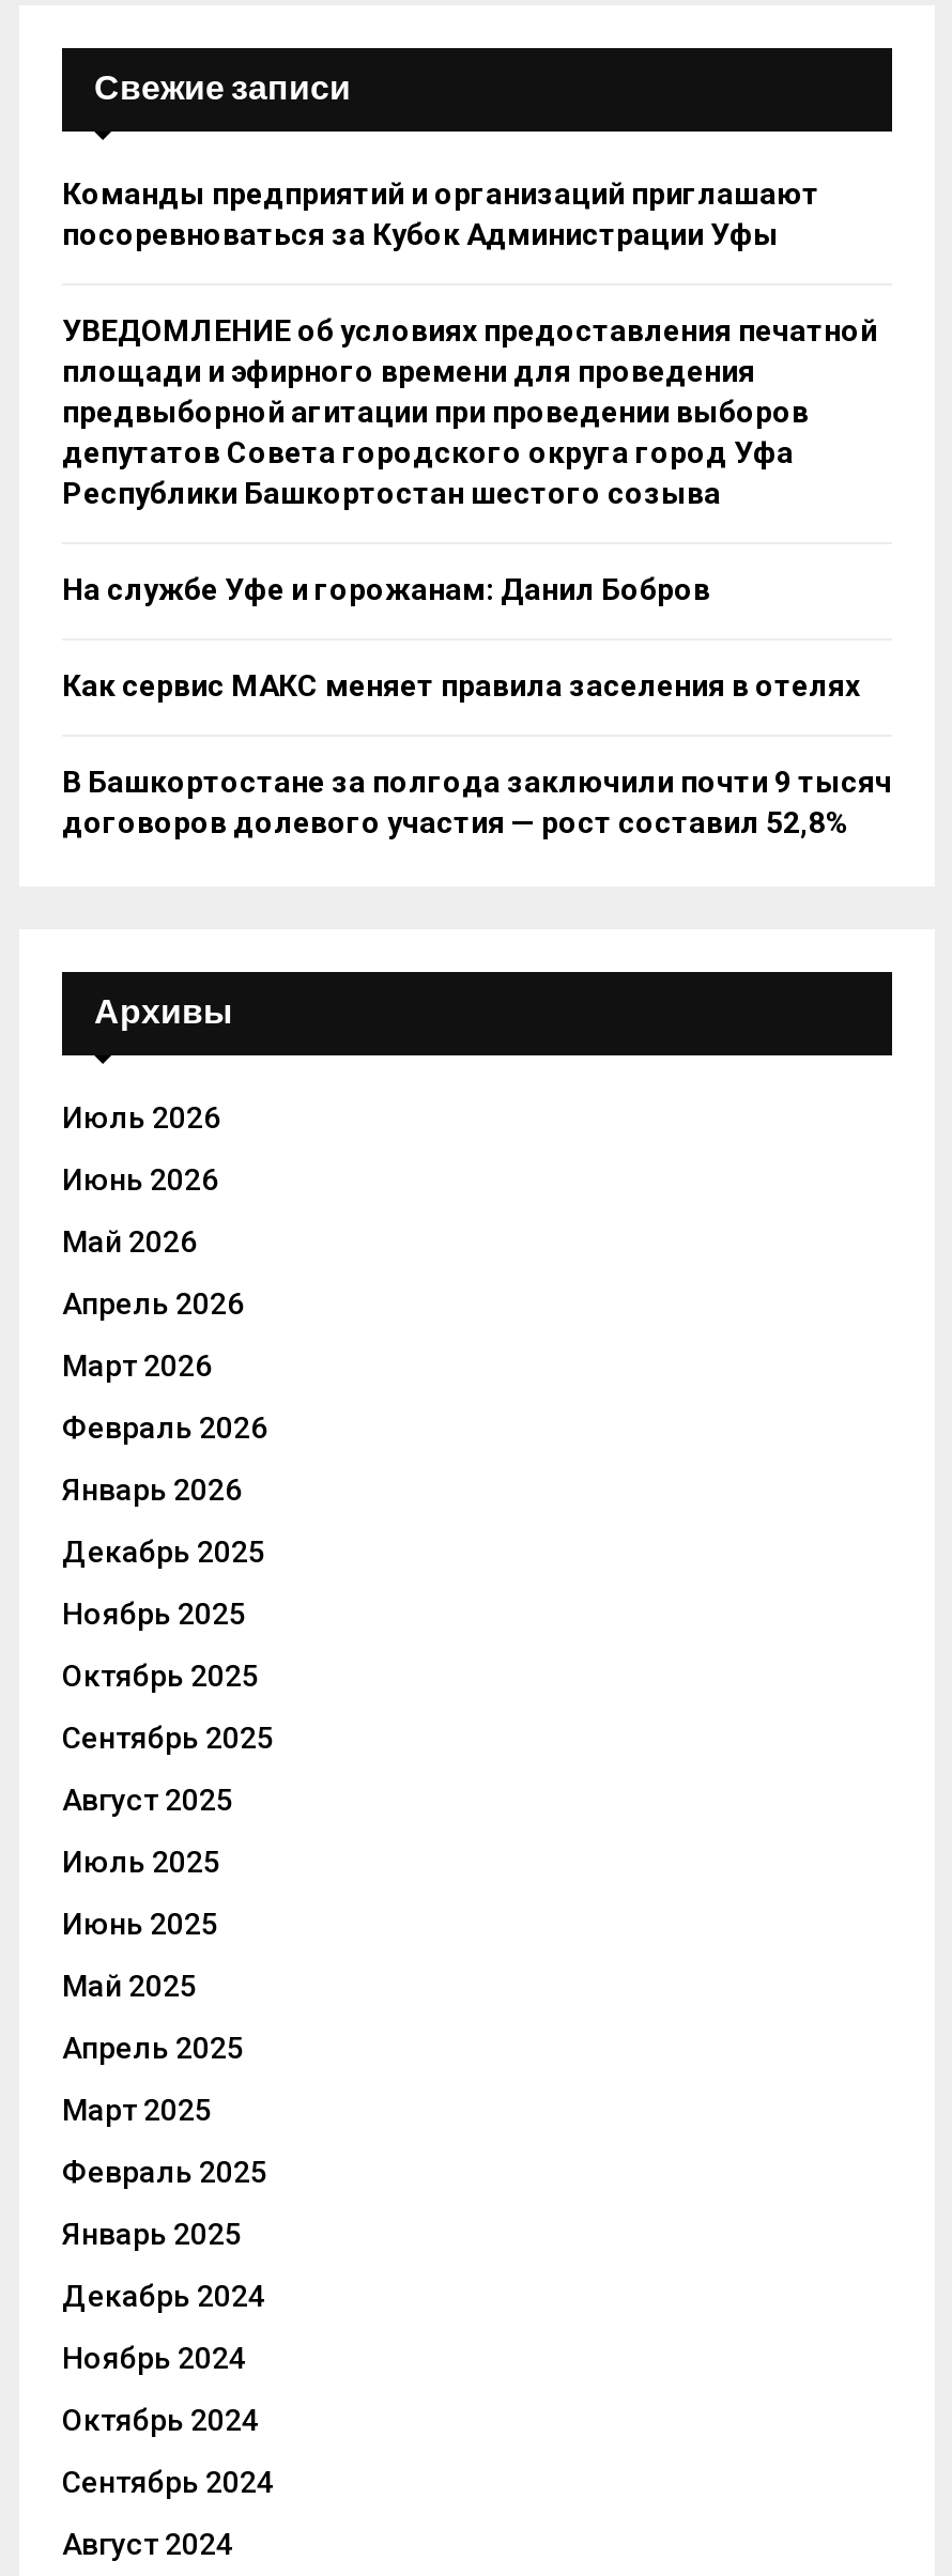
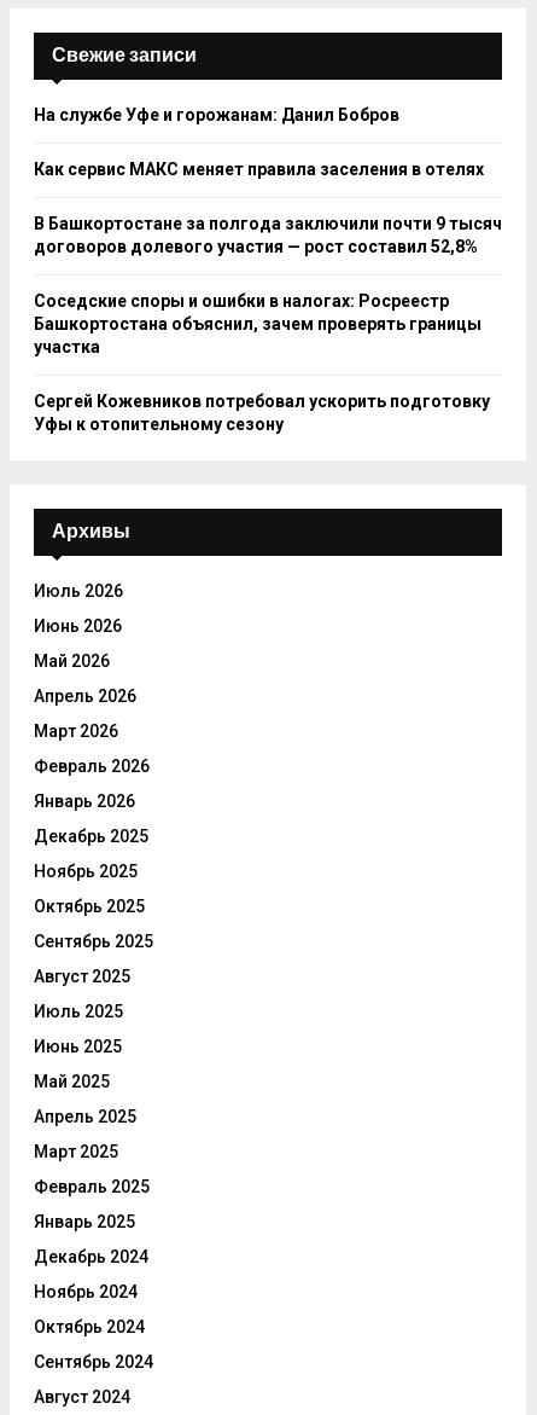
- Команды предприятий и организаций приглашают
- посоревноваться за Кубок Администрации Уфы
- УВЕДОМЛЕНИЕ об условиях предоставления печатной
- площади и эфирного времени для проведения
- предвыборной агитации при проведении выборов
- депутатов Совета городского округа город Уфа
- Республики Башкортостан шестого созыва

moved up: На службе Уфе и горожанам: Данил Бобров | Как сервис МАКС меняет правила заселения в отелях | В Башкортостане за полгода заключили почти 9 тысяч | договоров долевого участия — рост составил 52,8%

+ Соседские споры и ошибки в налогах: Росреестр
+ Башкортостана объяснил, зачем проверять границы
+ участка
+ Сергей Кожевников потребовал ускорить подготовку
+ Уфы к отопительному сезону
